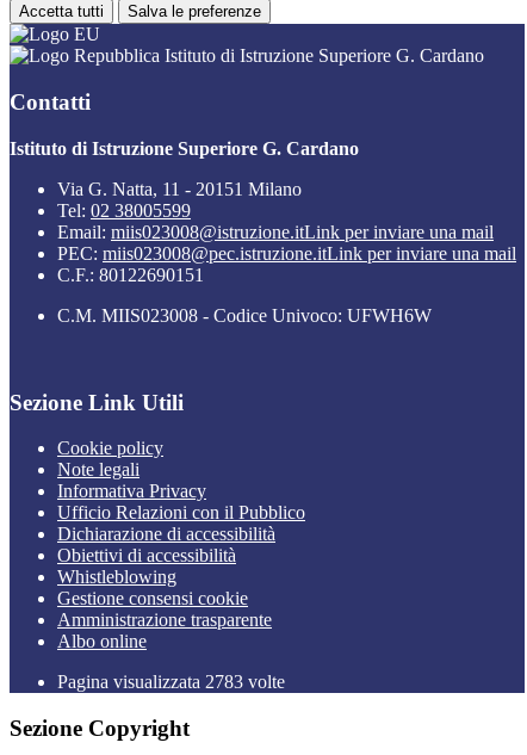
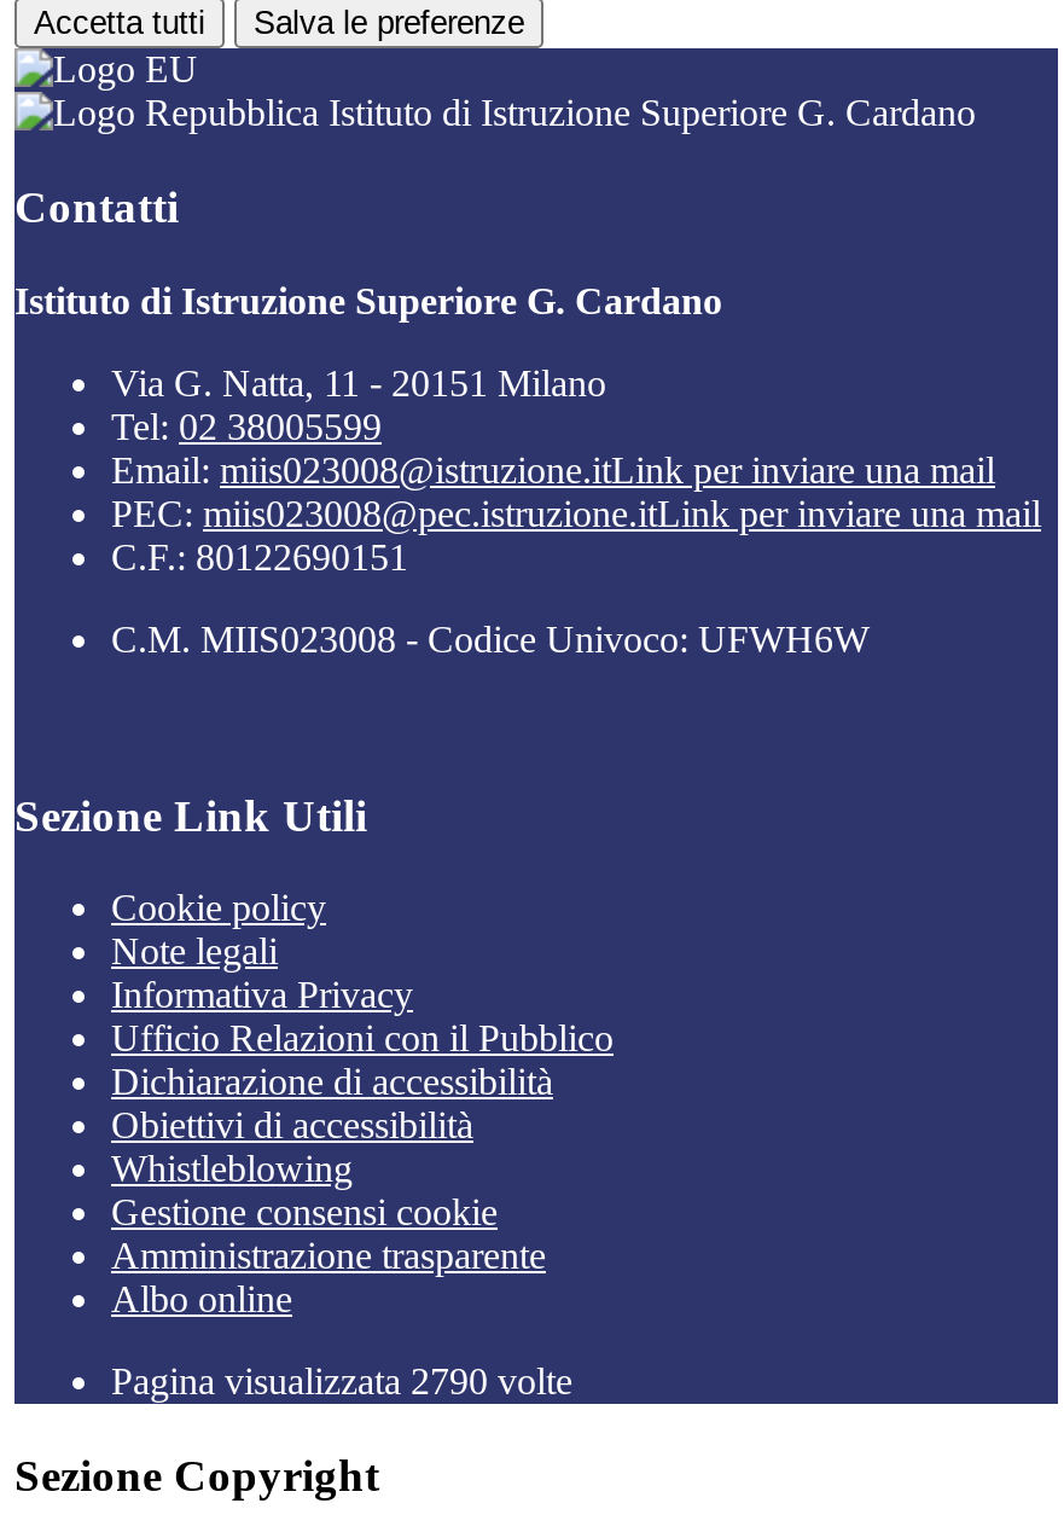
- Pagina visualizzata 2783 volte
+ Pagina visualizzata 2790 volte
